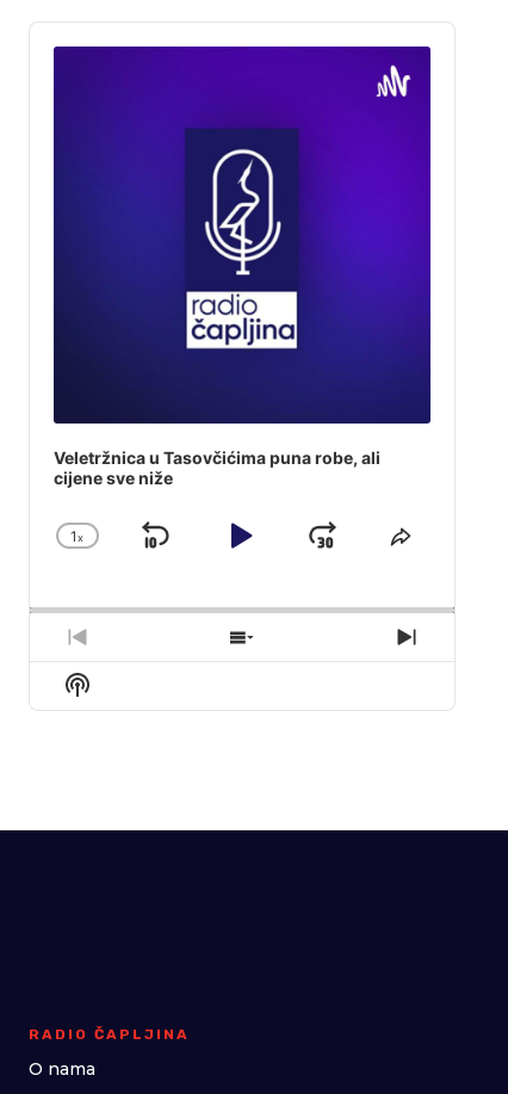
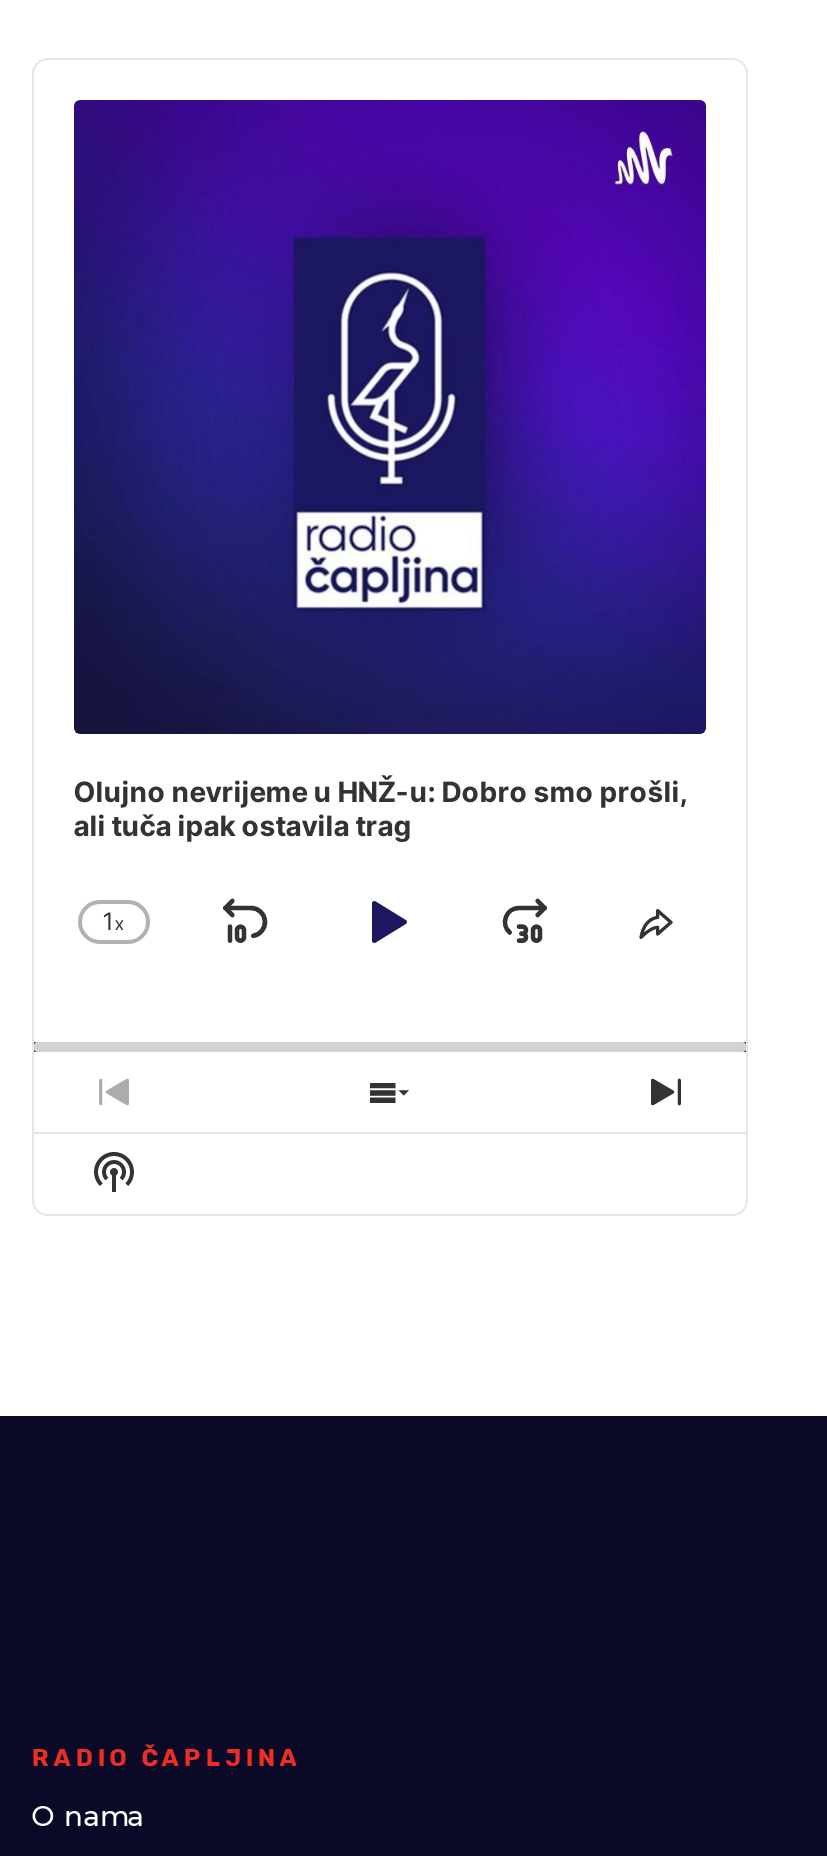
- Veletržnica u Tasovčićima puna robe, ali
- cijene sve niže
+ Olujno nevrijeme u HNŽ-u: Dobro smo prošli,
+ ali tuča ipak ostavila trag
